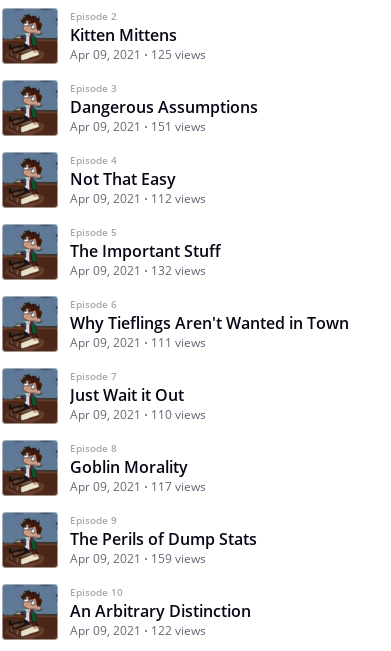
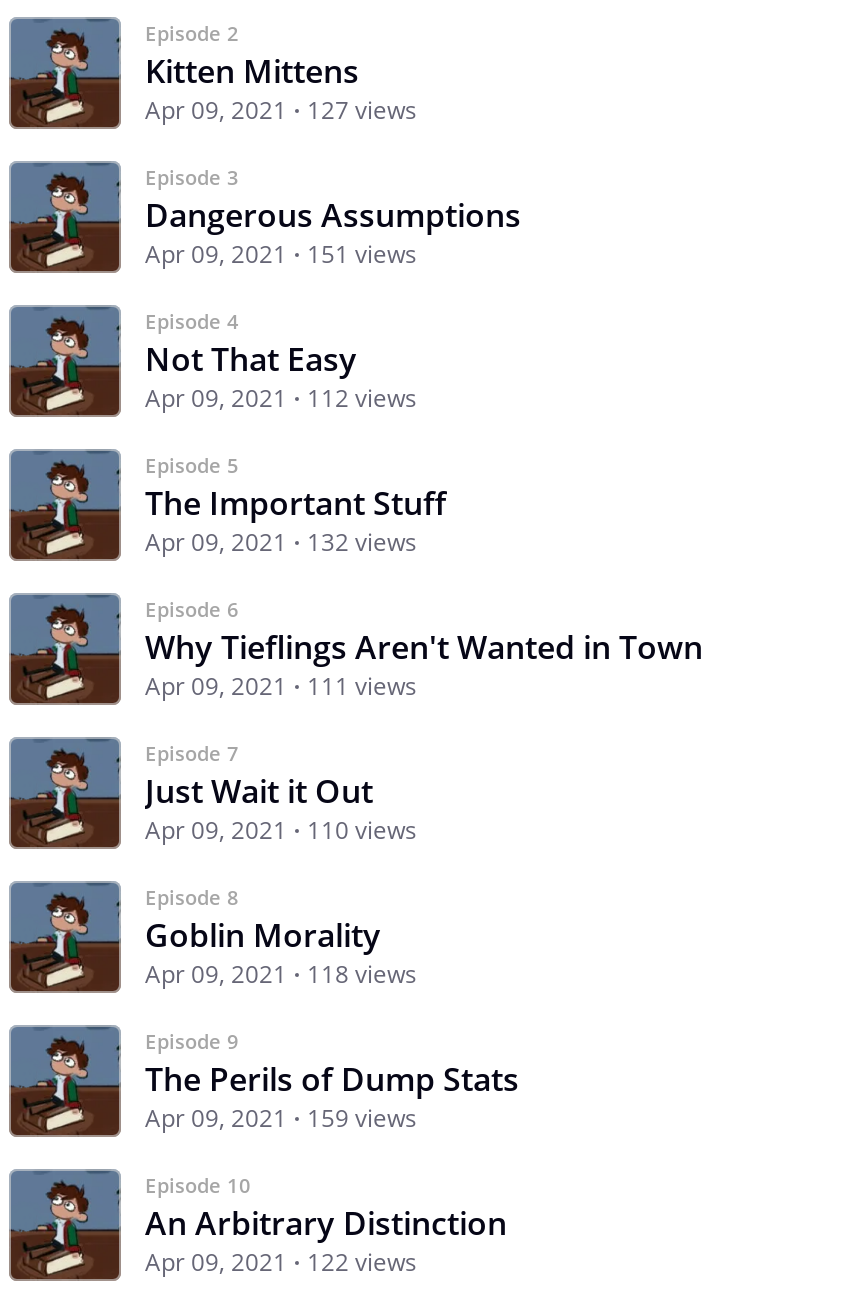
- Apr 09, 2021 125 views
+ Apr 09, 2021 127 views

- Apr 09, 2021 117 views
+ Apr 09, 2021 118 views
